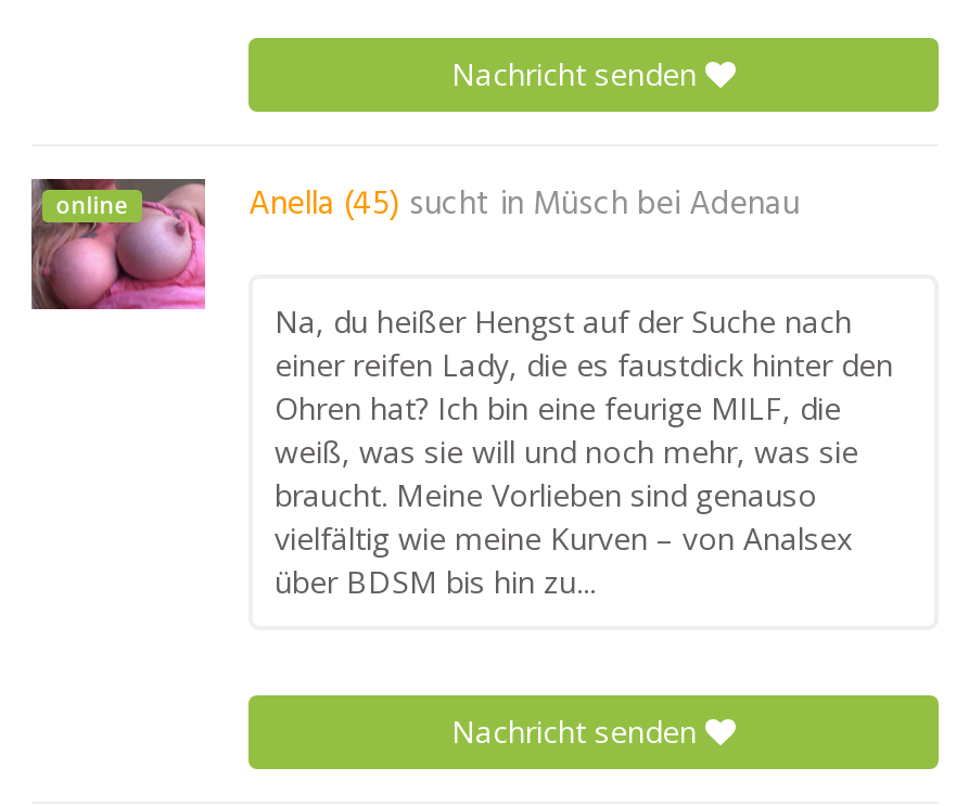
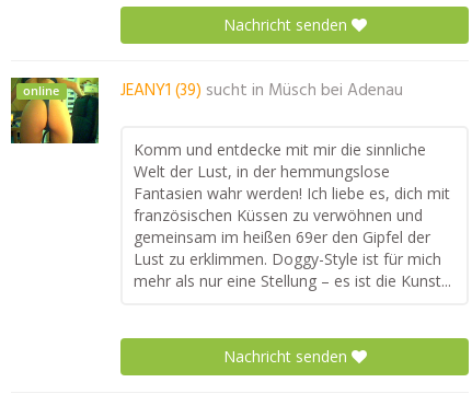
- [image]
- Anella (45) sucht in Müsch bei Adenau
+ [image]
+ JEANY1 (39) sucht in Müsch bei Adenau

- Na, du heißer Hengst auf der Suche nach
- einer reifen Lady, die es faustdick hinter den
- Ohren hat? Ich bin eine feurige MILF, die
- weiß, was sie will und noch mehr, was sie
- braucht. Meine Vorlieben sind genauso
- vielfältig wie meine Kurven – von Analsex
- über BDSM bis hin zu...
+ Komm und entdecke mit mir die sinnliche
+ Welt der Lust, in der hemmungslose
+ Fantasien wahr werden! Ich liebe es, dich mit
+ französischen Küssen zu verwöhnen und
+ gemeinsam im heißen 69er den Gipfel der
+ Lust zu erklimmen. Doggy-Style ist für mich
+ mehr als nur eine Stellung – es ist die Kunst...
